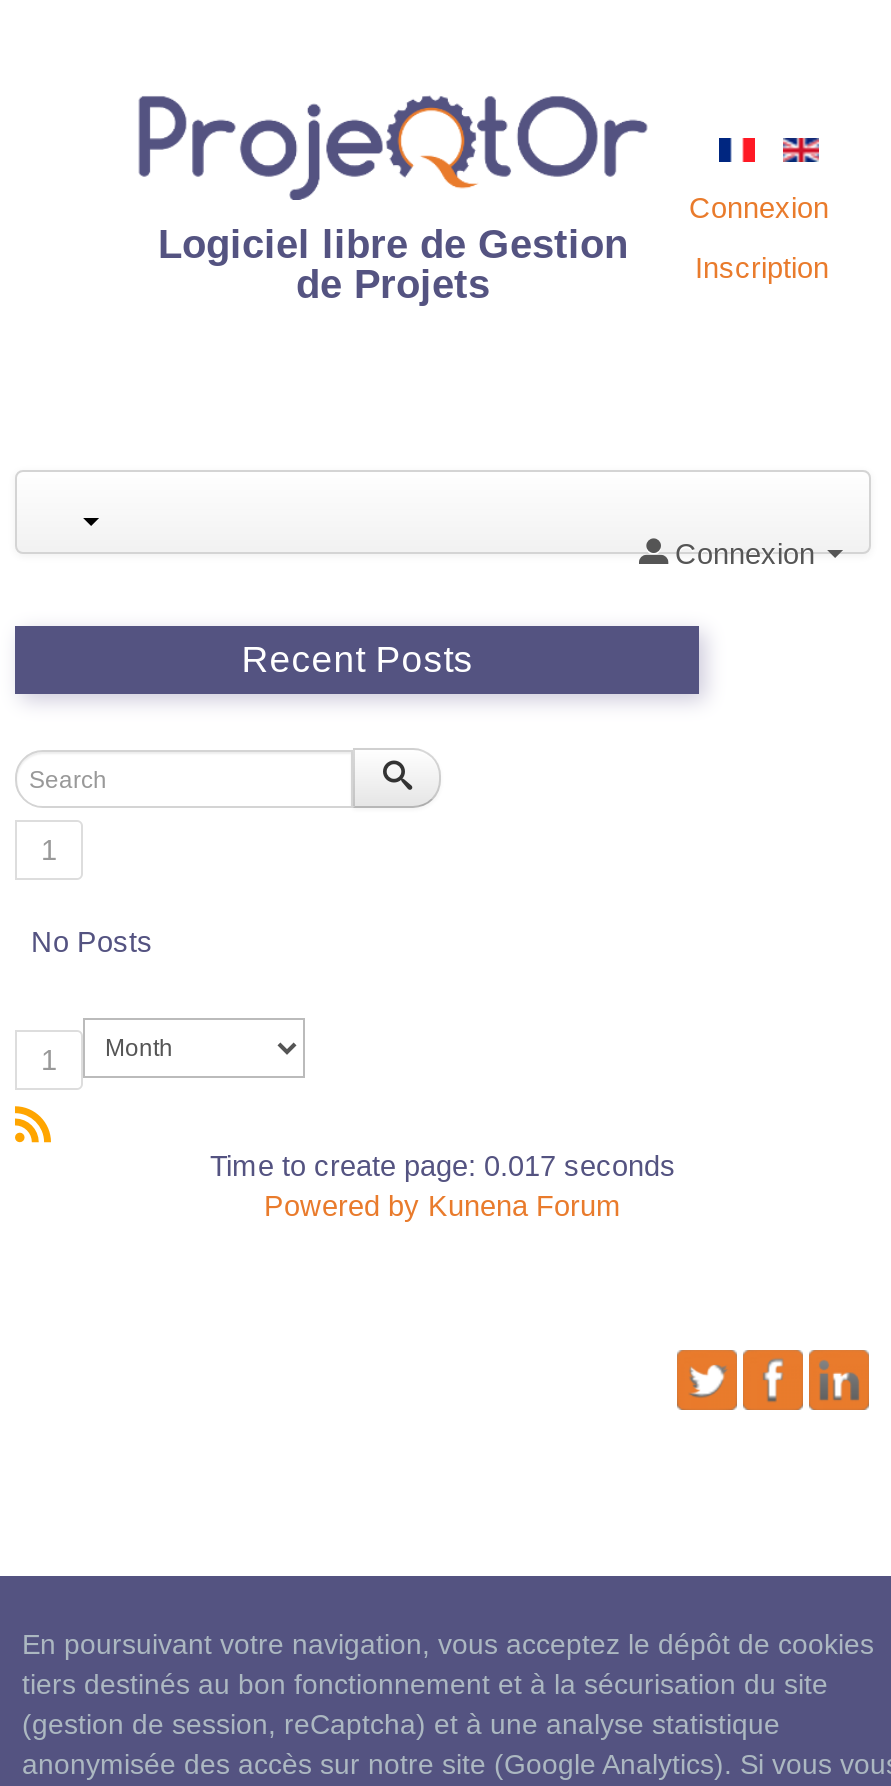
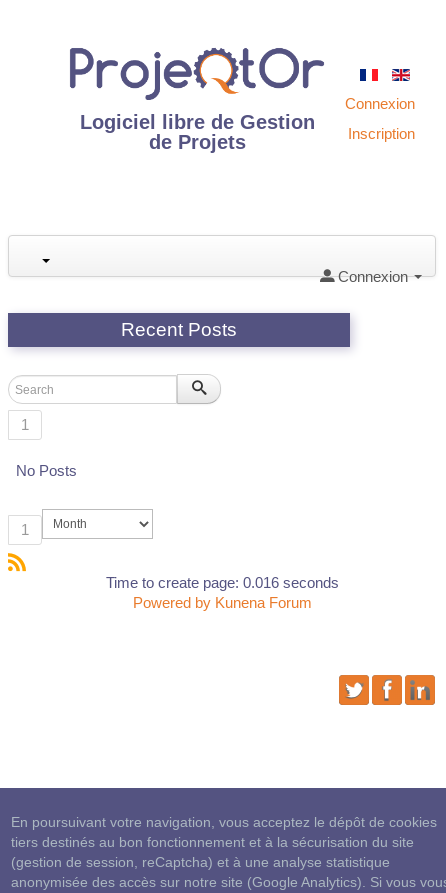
- Time to create page: 0.017 seconds
+ Time to create page: 0.016 seconds
